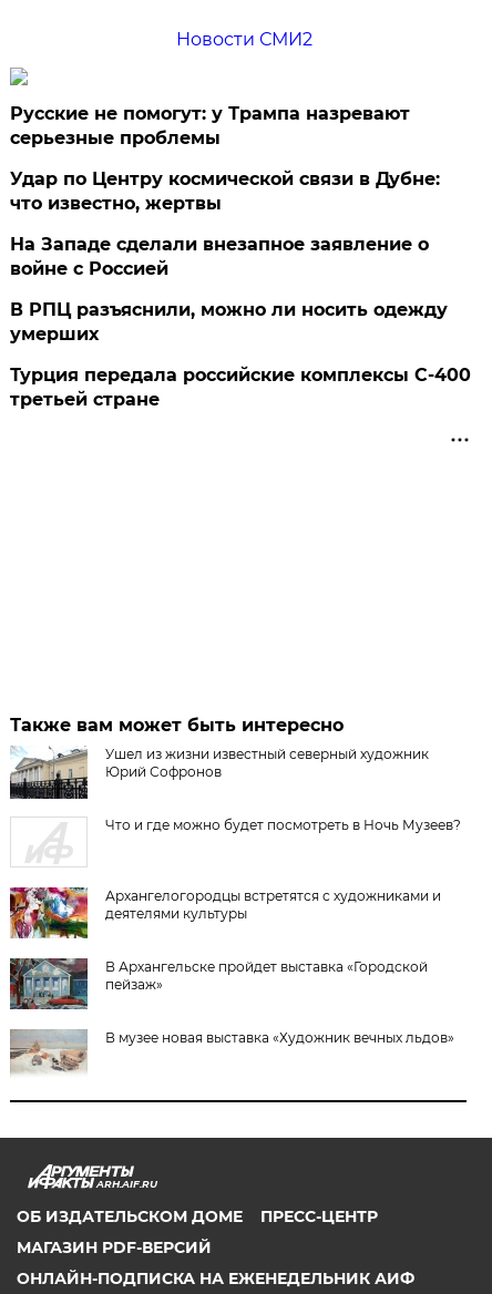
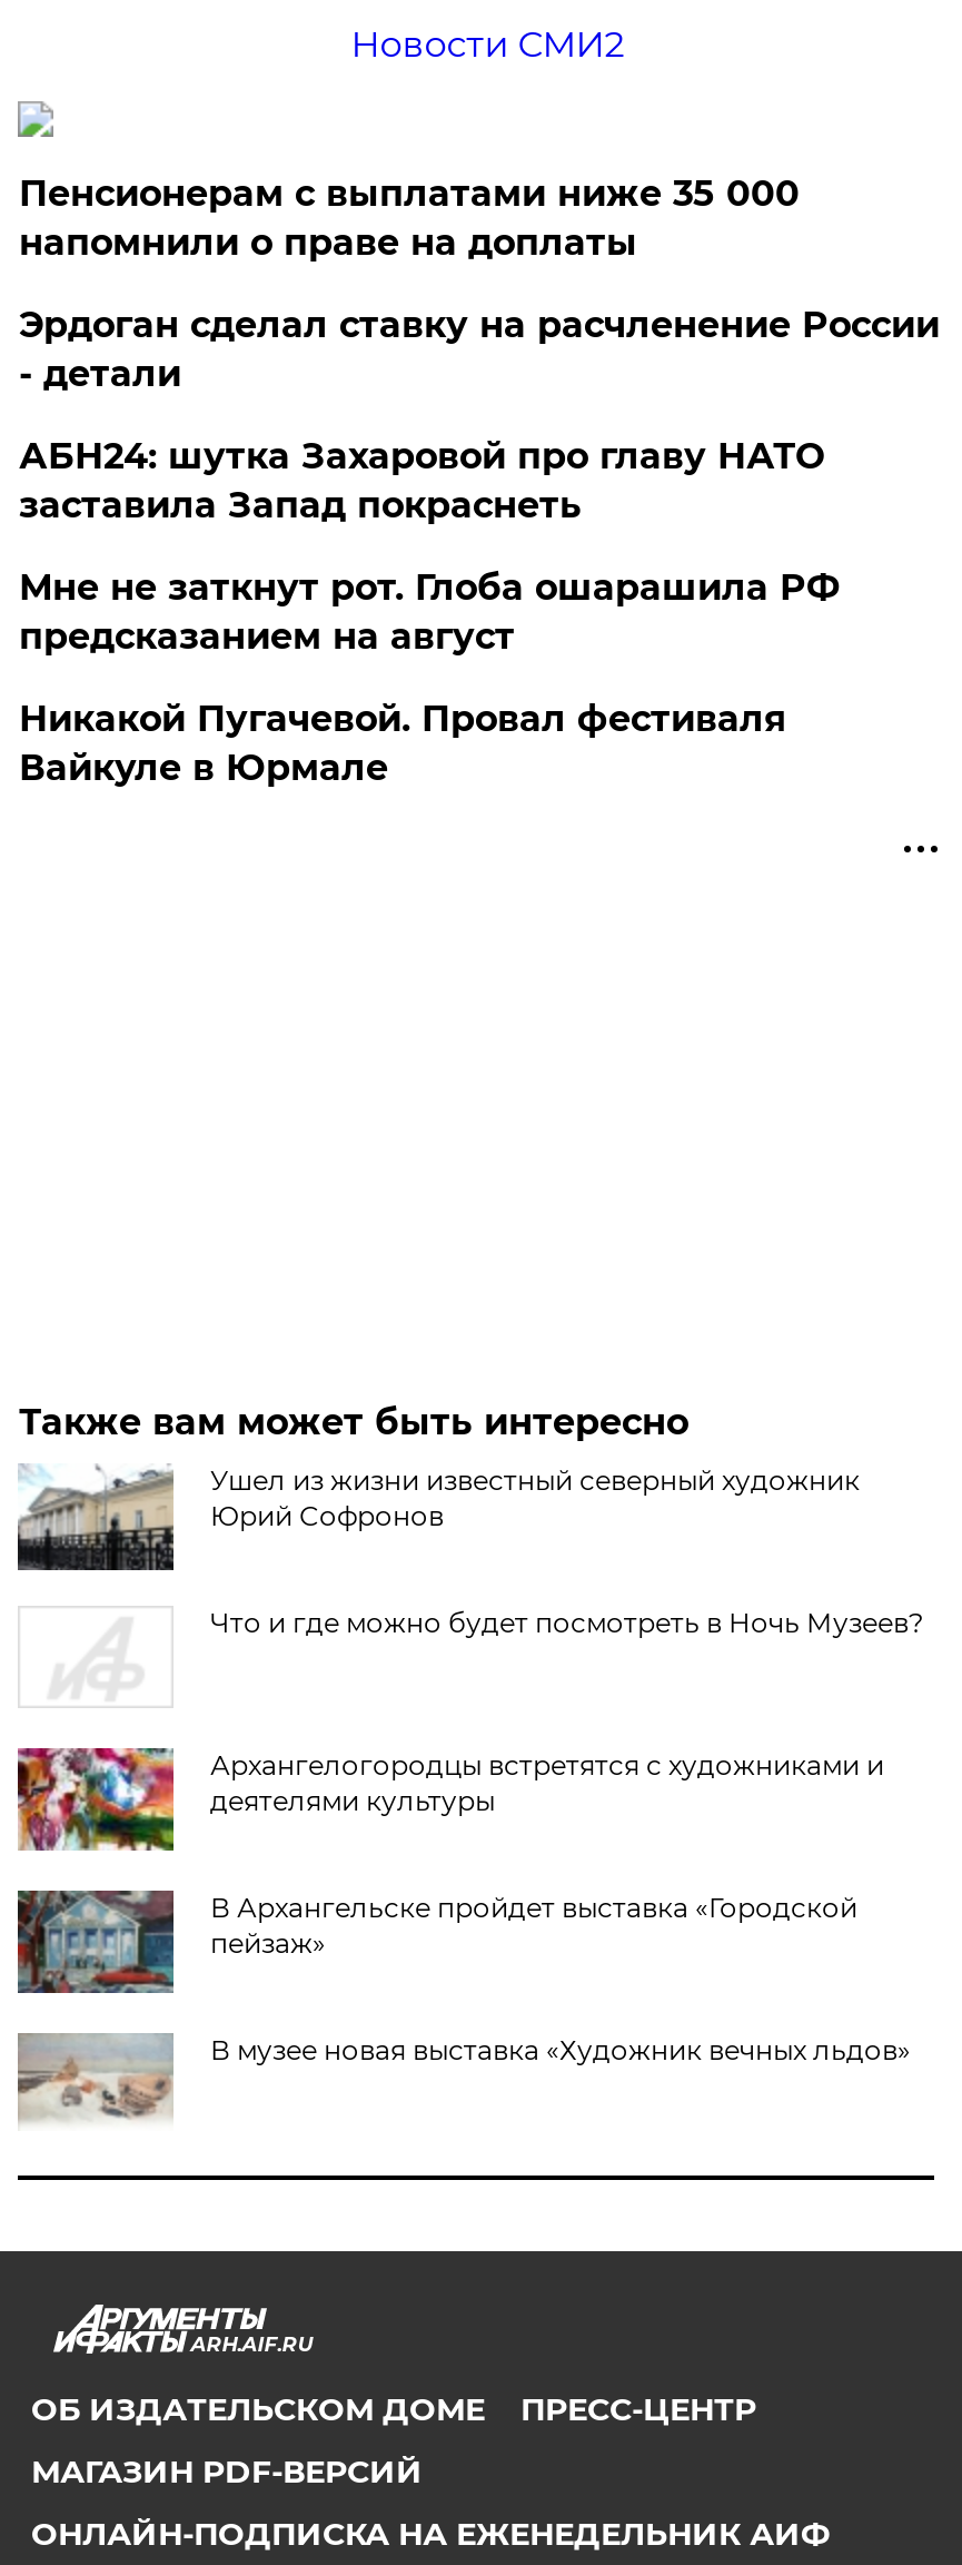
- Русские не помогут: у Трампа назревают
- серьезные проблемы
+ Пенсионерам с выплатами ниже 35 000
+ напомнили о праве на доплаты

- Удар по Центру космической связи в Дубне:
- что известно, жертвы
+ Эрдоган сделал ставку на расчленение России
+ - детали

- На Западе сделали внезапное заявление о
- войне с Россией
+ АБН24: шутка Захаровой про главу НАТО
+ заставила Запад покраснеть

- В РПЦ разъяснили, можно ли носить одежду
- умерших
+ Мне не заткнут рот. Глоба ошарашила РФ
+ предсказанием на август

- Турция передала российские комплексы С-400
- третьей стране
+ Никакой Пугачевой. Провал фестиваля
+ Вайкуле в Юрмале
